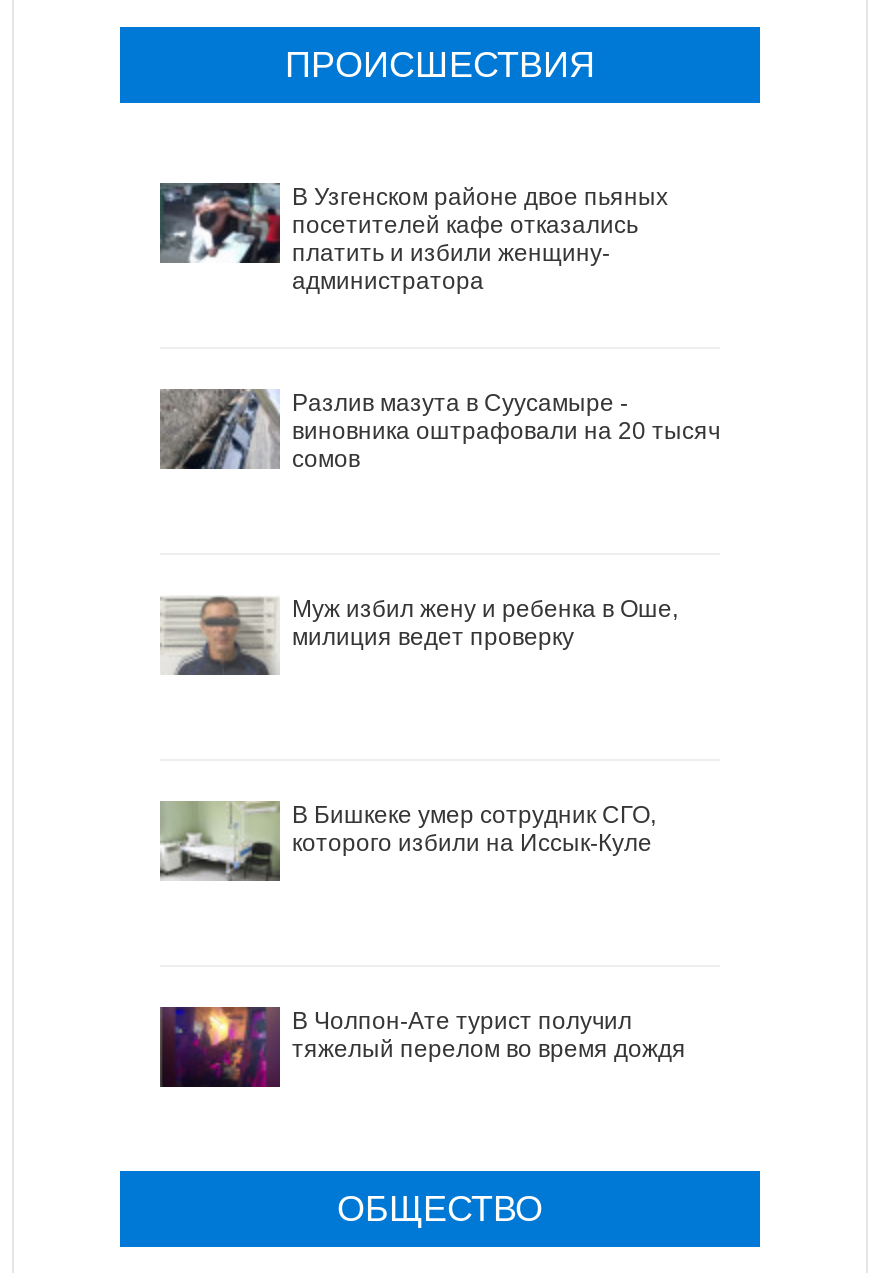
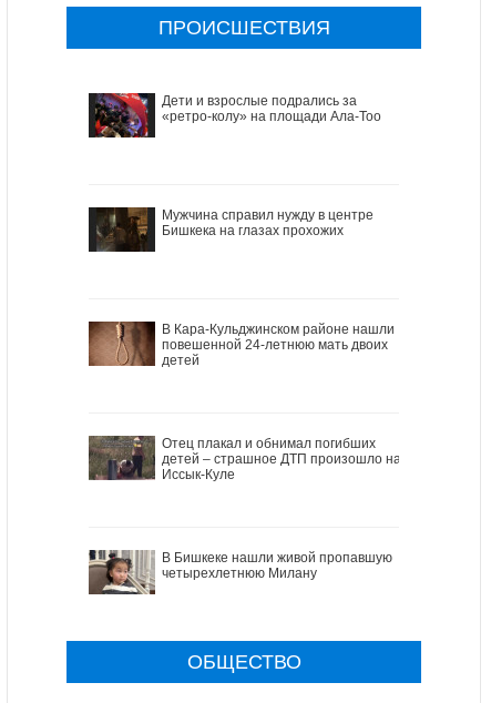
- [image]
- В Узгенском районе двое пьяных
- посетителей кафе отказались
- платить и избили женщину-
- администратора
+ [image]
+ Дети и взрослые подрались за
+ «ретро-колу» на площади Ала-Тоо

- [image]
- Разлив мазута в Суусамыре -
- виновника оштрафовали на 20 тысяч
- сомов
+ [image]
+ Мужчина справил нужду в центре
+ Бишкека на глазах прохожих

- [image]
- Муж избил жену и ребенка в Оше,
- милиция ведет проверку
+ [image]
+ В Кара-Кульджинском районе нашли
+ повешенной 24-летнюю мать двоих
+ детей

- [image]
- В Бишкеке умер сотрудник СГО,
- которого избили на Иссык-Куле
+ [image]
+ Отец плакал и обнимал погибших
+ детей – страшное ДТП произошло на
+ Иссык-Куле

- [image]
- В Чолпон-Ате турист получил
- тяжелый перелом во время дождя
+ [image]
+ В Бишкеке нашли живой пропавшую
+ четырехлетнюю Милану
